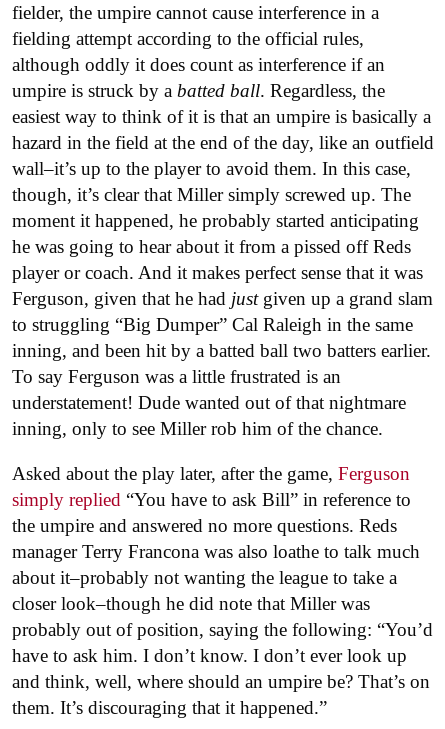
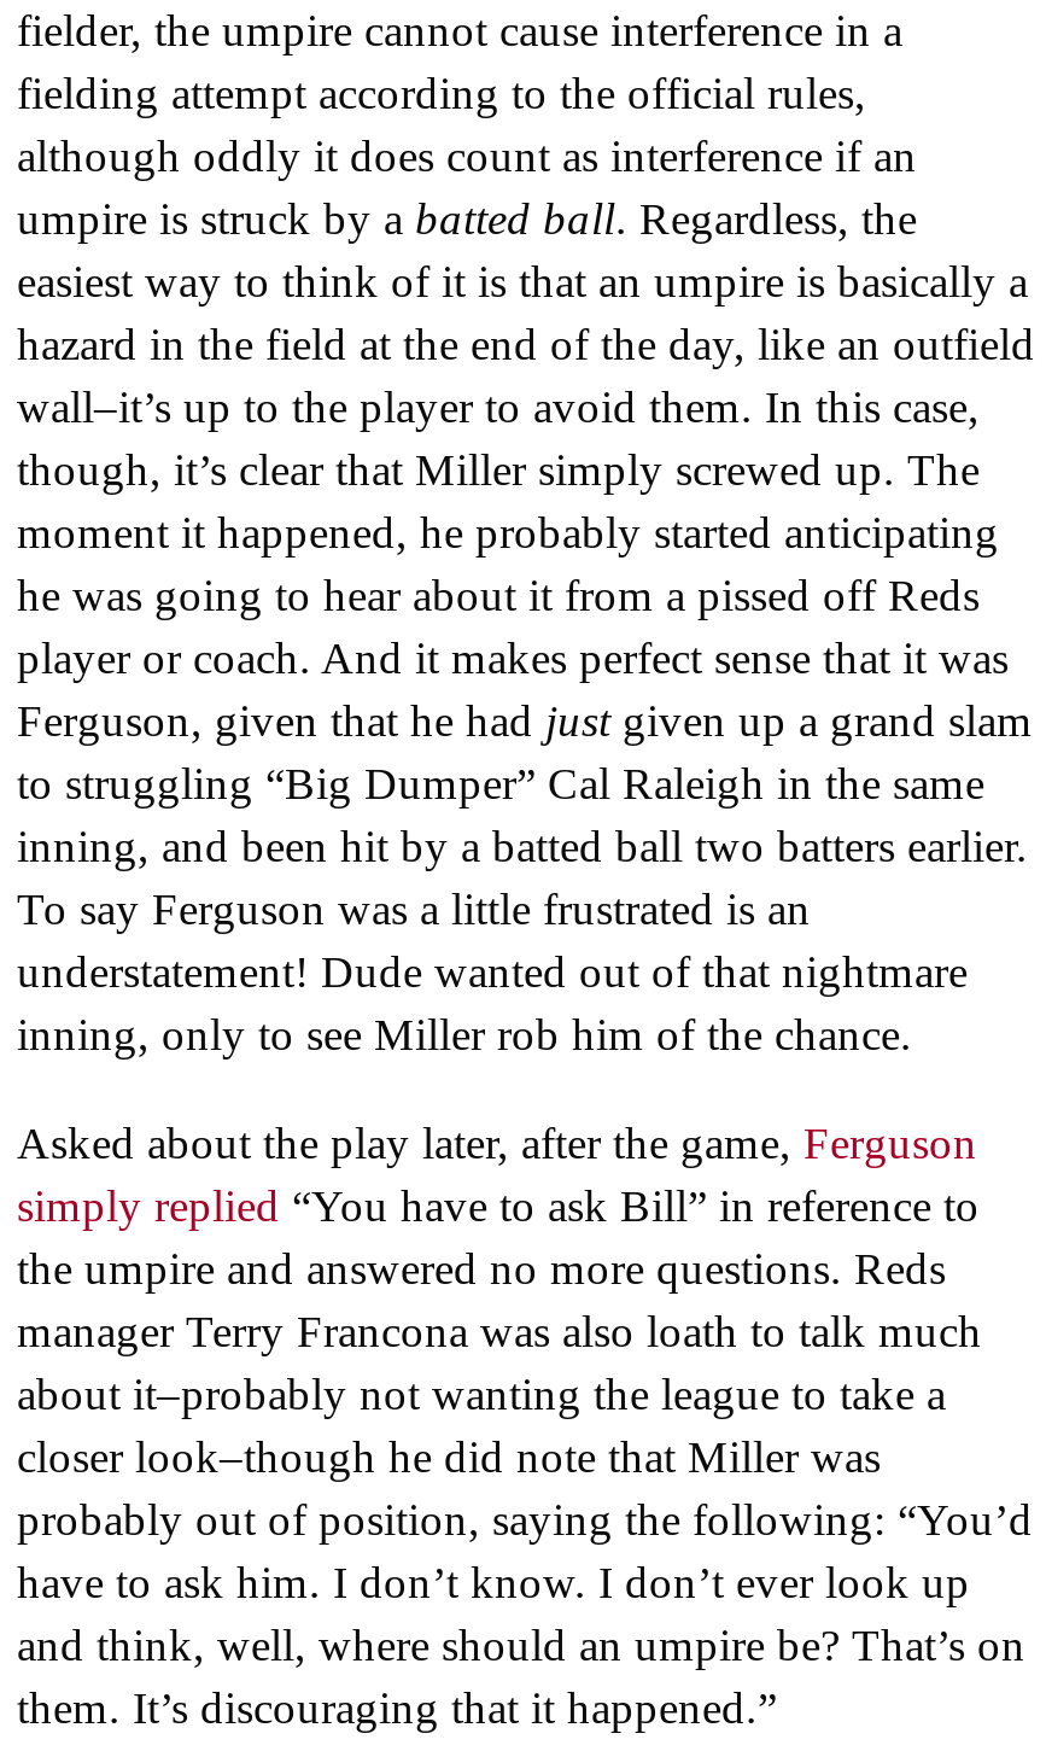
- manager Terry Francona was also loathe to talk much
+ manager Terry Francona was also loath to talk much
